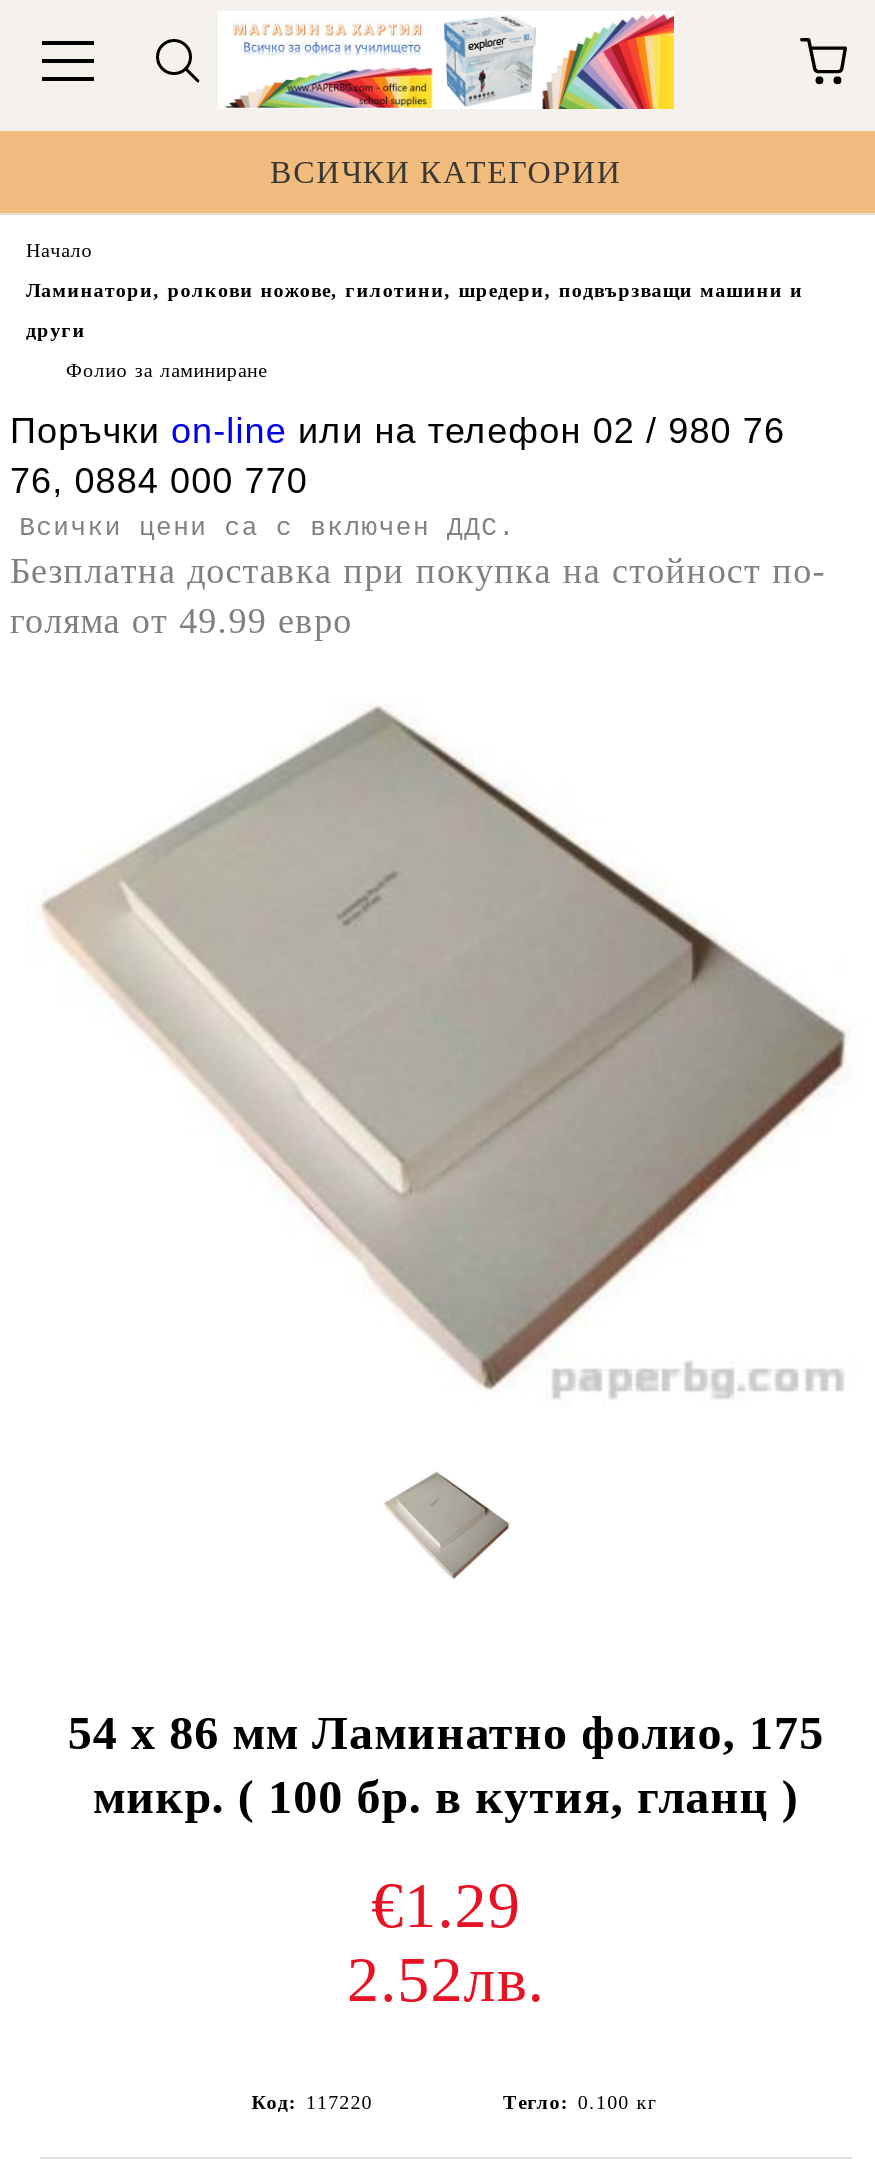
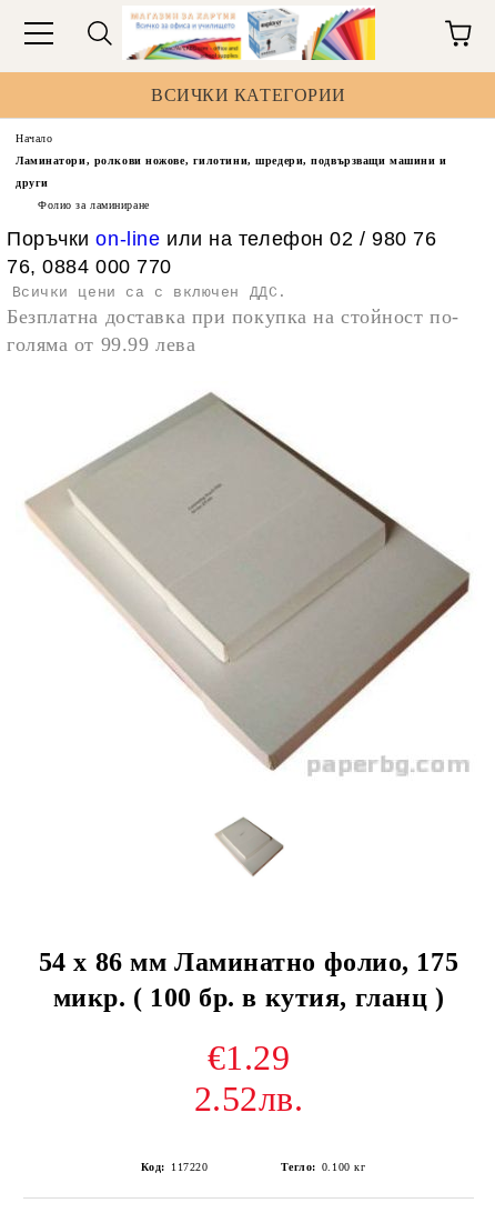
- голяма от 49.99 евро
+ голяма от 99.99 лева
